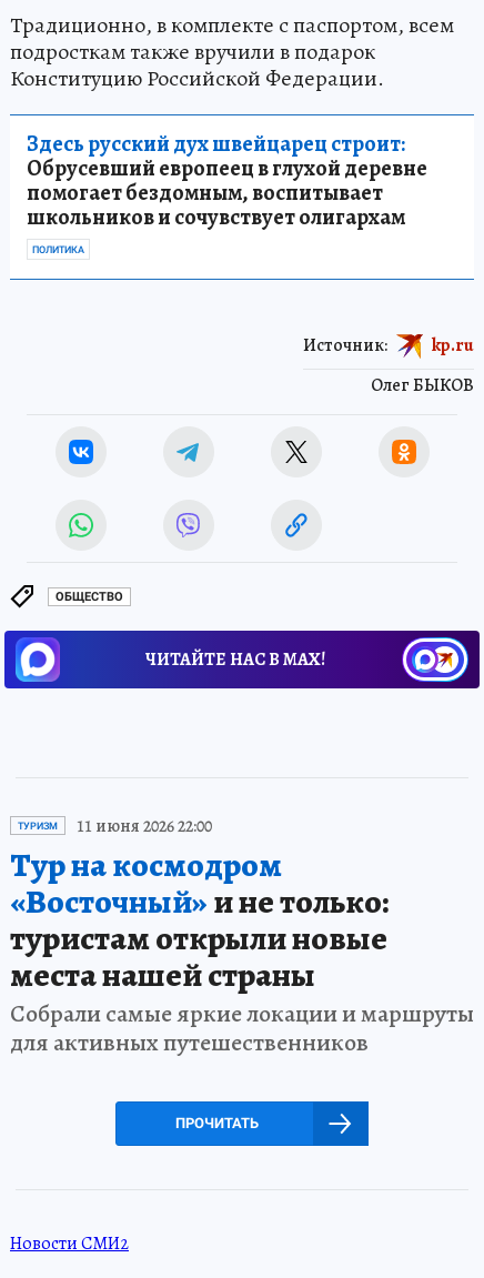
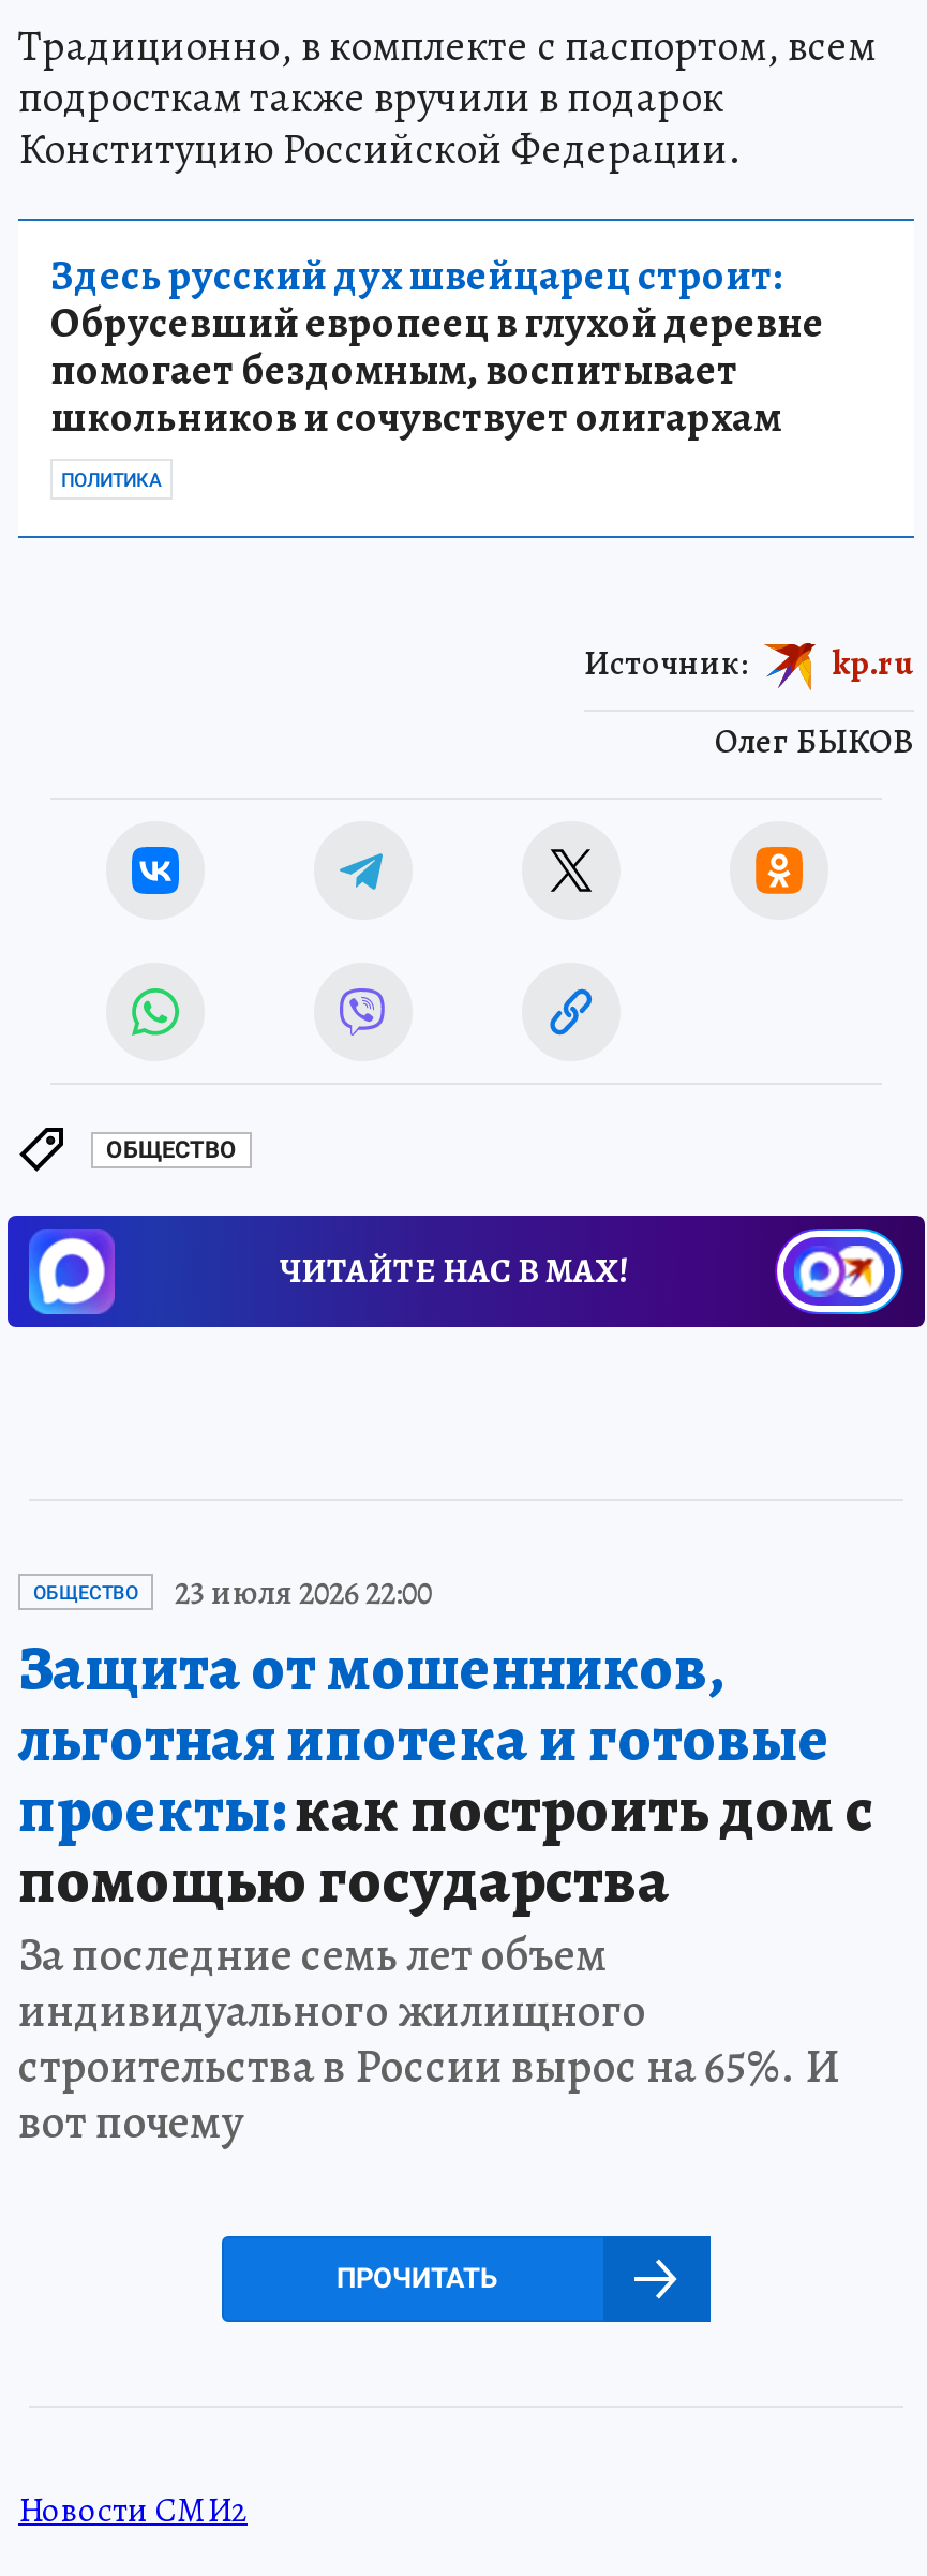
- ТУРИЗМ
- 11 июня 2026 22:00
- Тур на космодром
- «Восточный»и не только:
- туристам открыли новые
- места нашей страны
- Собрали самые яркие локации и маршруты
- для активных путешественников
+ ОБЩЕСТВО
+ 23 июля 2026 22:00
+ Защита от мошенников,
+ льготная ипотека и готовые
+ проекты:как построить дом с
+ помощью государства
+ За последние семь лет объем
+ индивидуального жилищного
+ строительства в России вырос на 65%. И
+ вот почему
